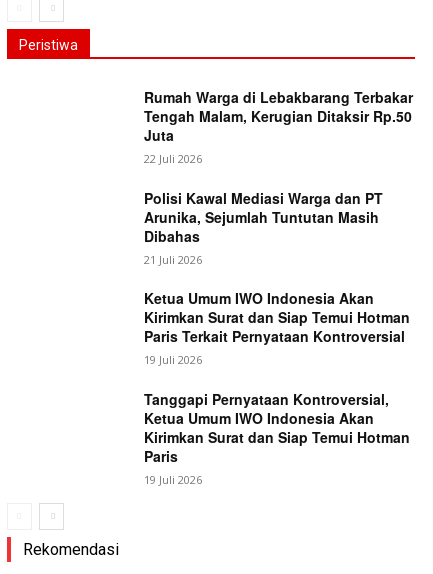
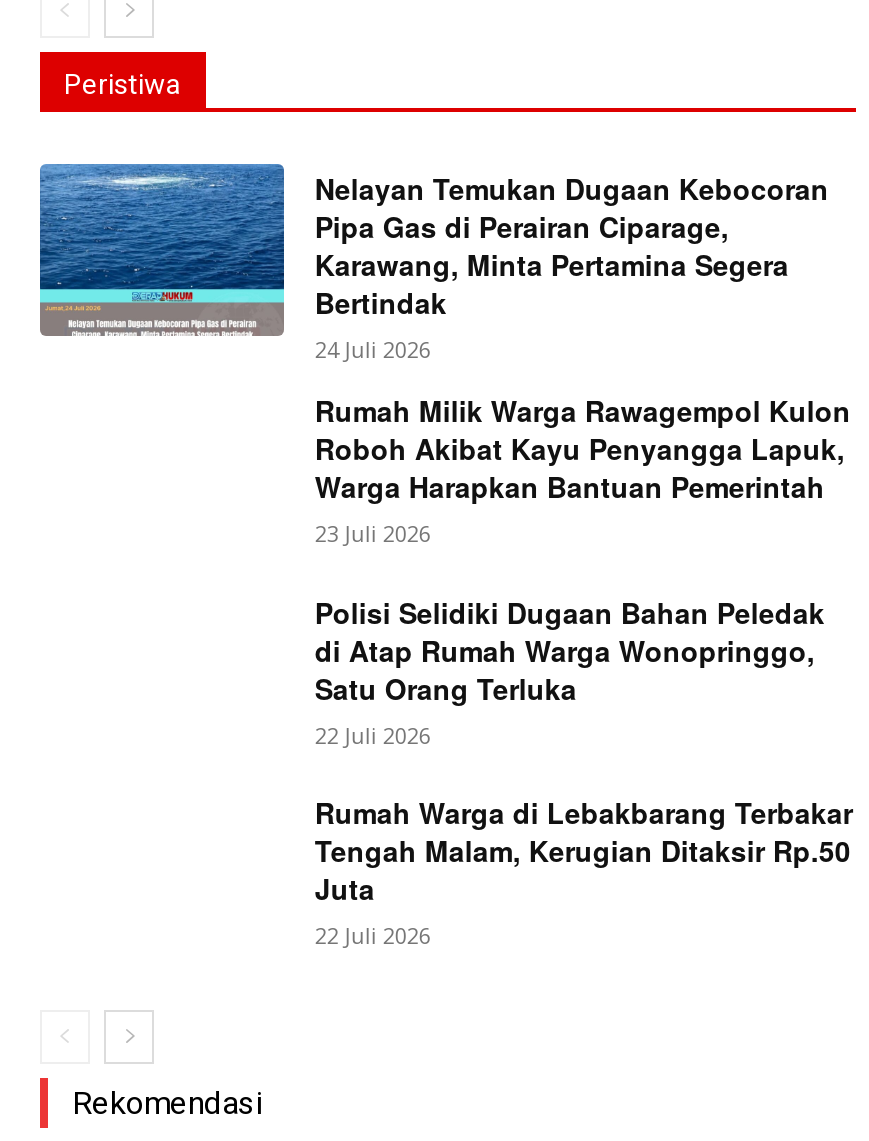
+ [image]
+ Nelayan Temukan Dugaan Kebocoran
+ Pipa Gas di Perairan Ciparage,
+ Karawang, Minta Pertamina Segera
+ Bertindak
+ 24 Juli 2026
+ Rumah Milik Warga Rawagempol Kulon
+ Roboh Akibat Kayu Penyangga Lapuk,
+ Warga Harapkan Bantuan Pemerintah
+ 23 Juli 2026
+ Polisi Selidiki Dugaan Bahan Peledak
+ di Atap Rumah Warga Wonopringgo,
+ Satu Orang Terluka
+ 22 Juli 2026

moved down: Rumah Warga di Lebakbarang Terbakar | Tengah Malam, Kerugian Ditaksir Rp.50 | Juta | 22 Juli 2026

- Polisi Kawal Mediasi Warga dan PT
- Arunika, Sejumlah Tuntutan Masih
- Dibahas
- 21 Juli 2026
- Ketua Umum IWO Indonesia Akan
- Kirimkan Surat dan Siap Temui Hotman
- Paris Terkait Pernyataan Kontroversial
- 19 Juli 2026
- Tanggapi Pernyataan Kontroversial,
- Ketua Umum IWO Indonesia Akan
- Kirimkan Surat dan Siap Temui Hotman
- Paris
- 19 Juli 2026
